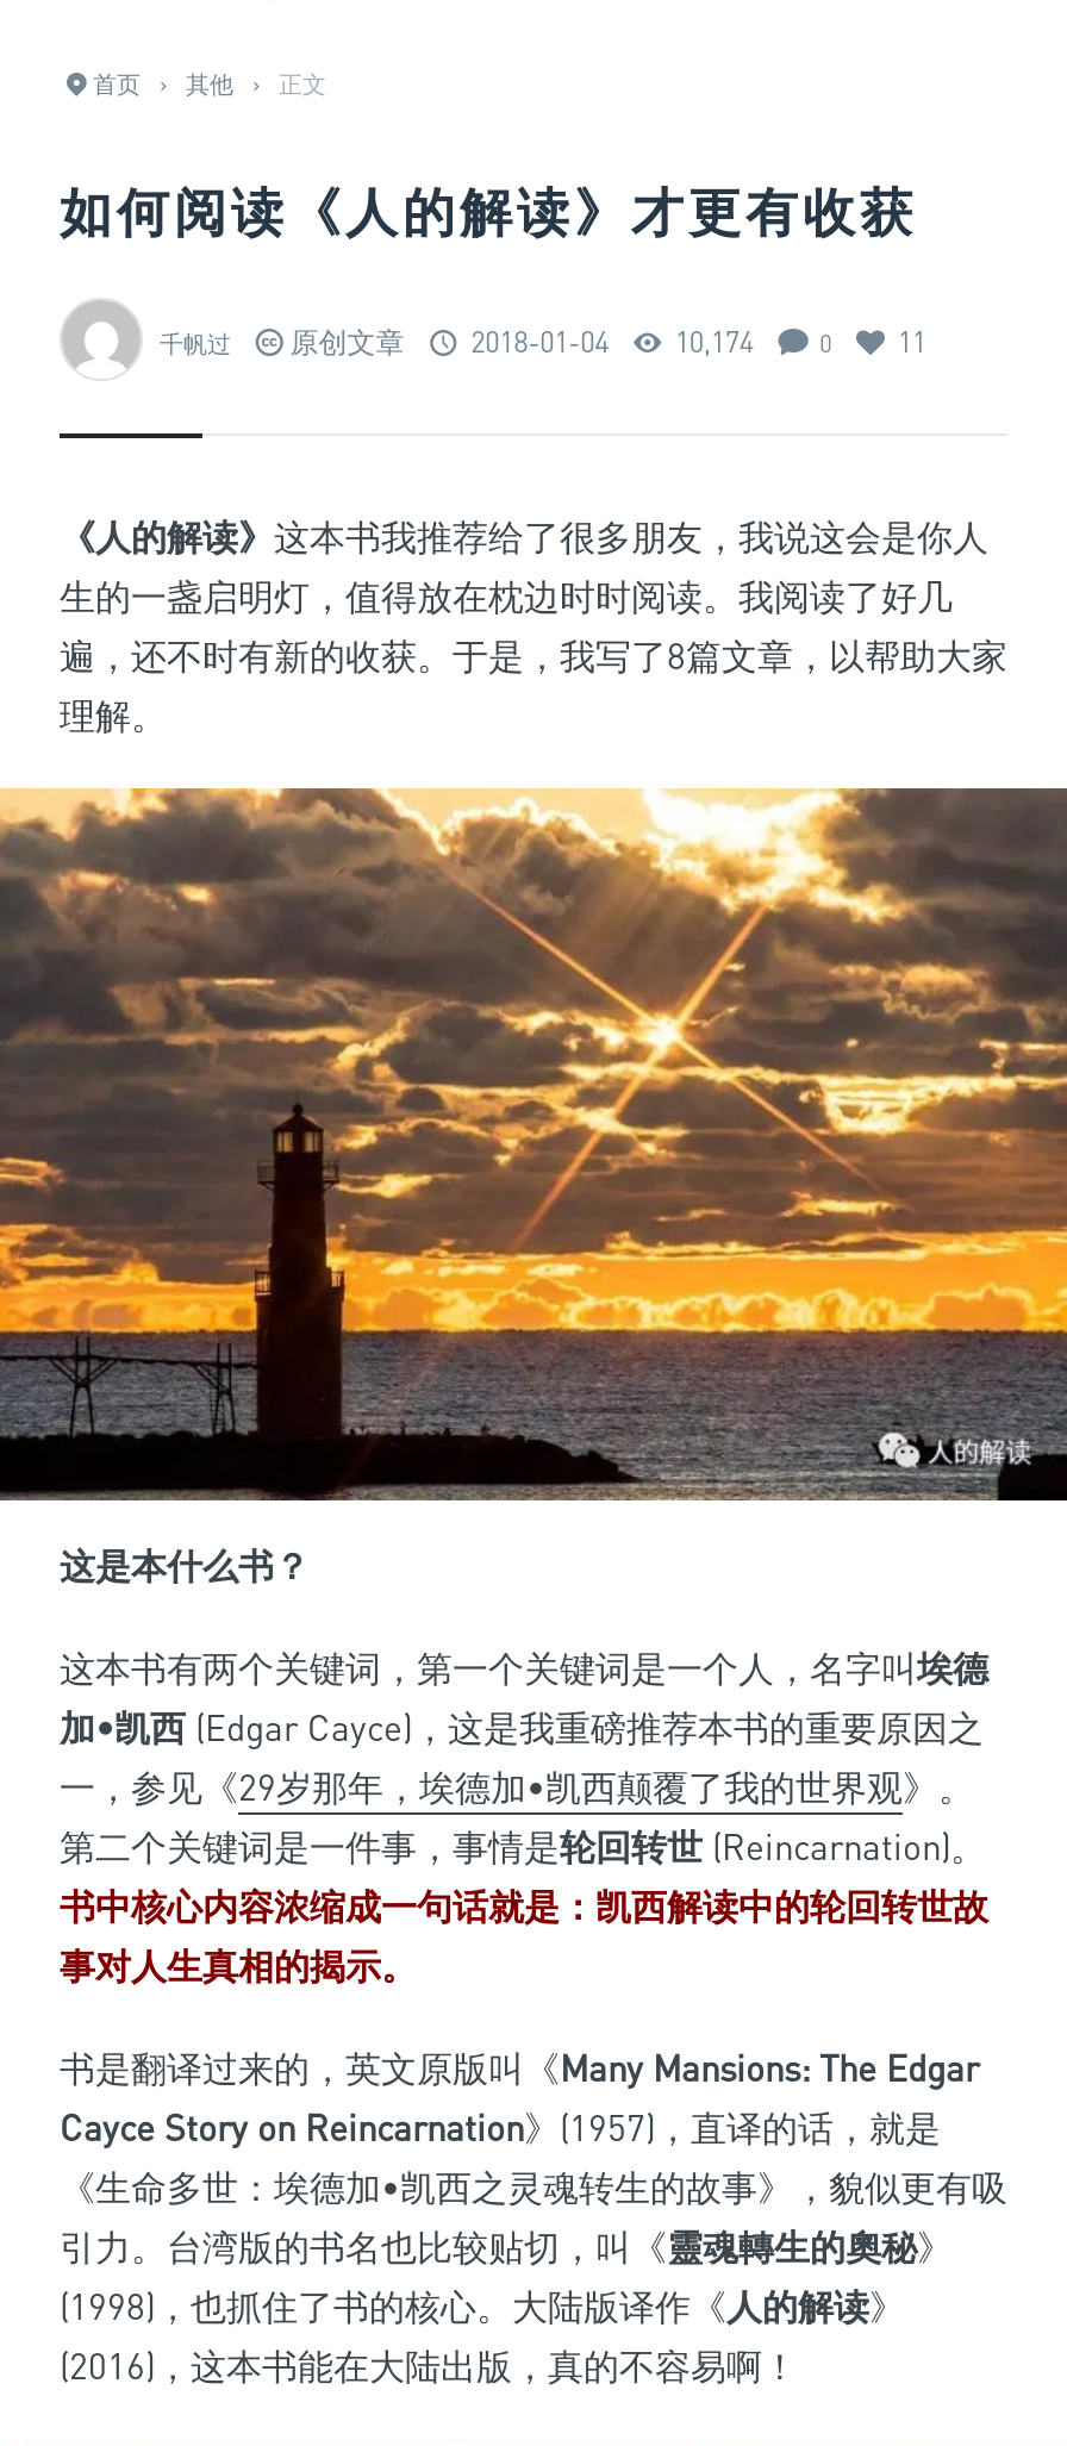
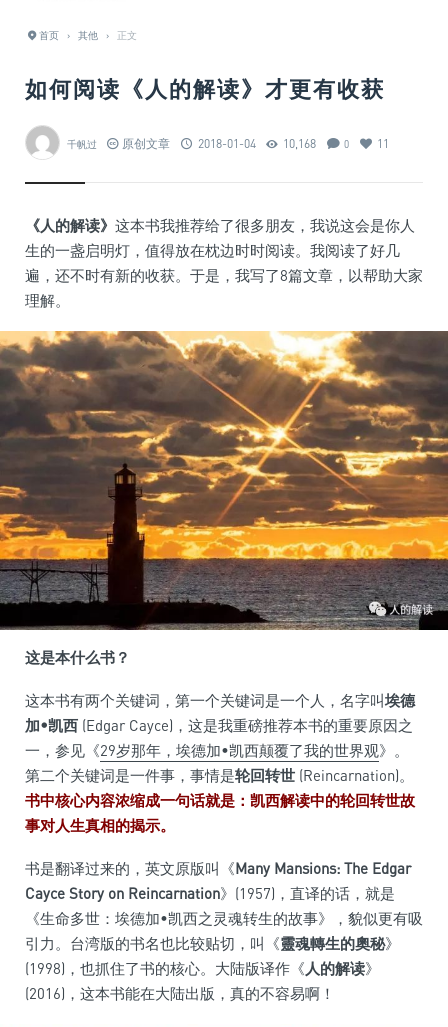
- 原创文章 2018-01-04 10,174
+ 原创文章 2018-01-04 10,168
